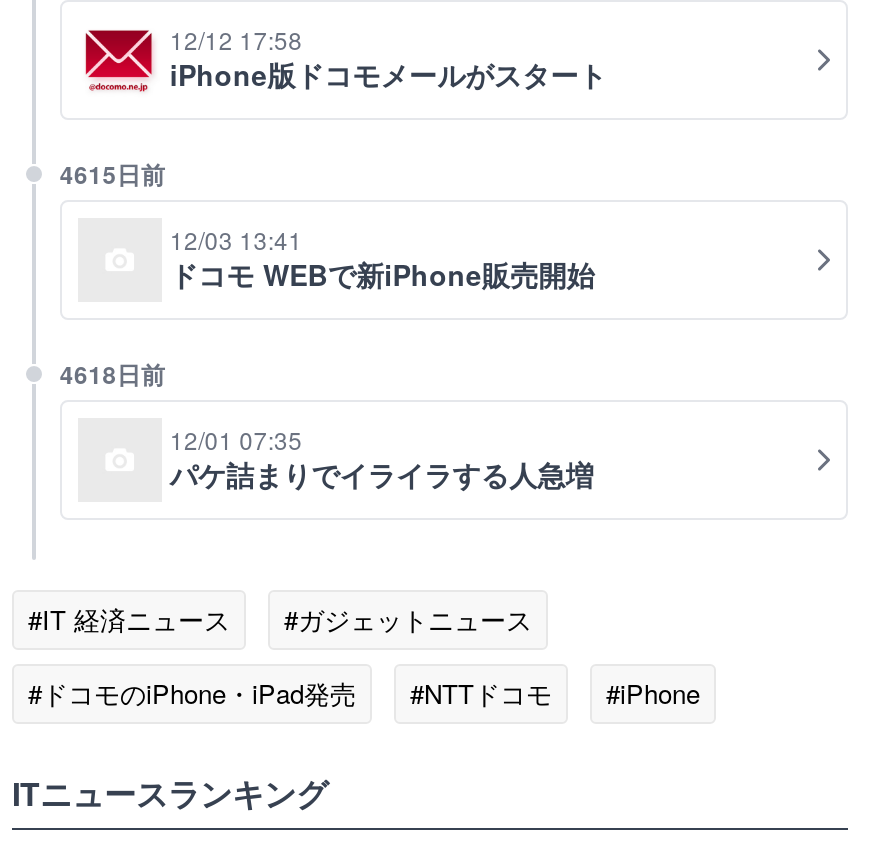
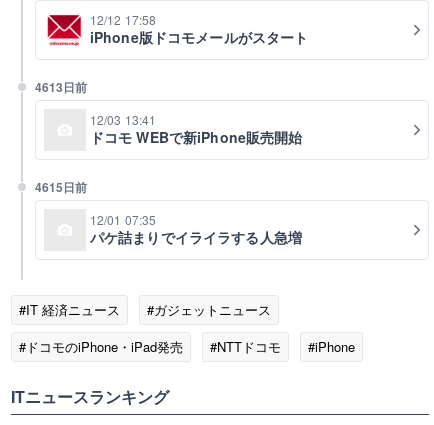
- 4615日前
+ 4613日前

- 4618日前
+ 4615日前
